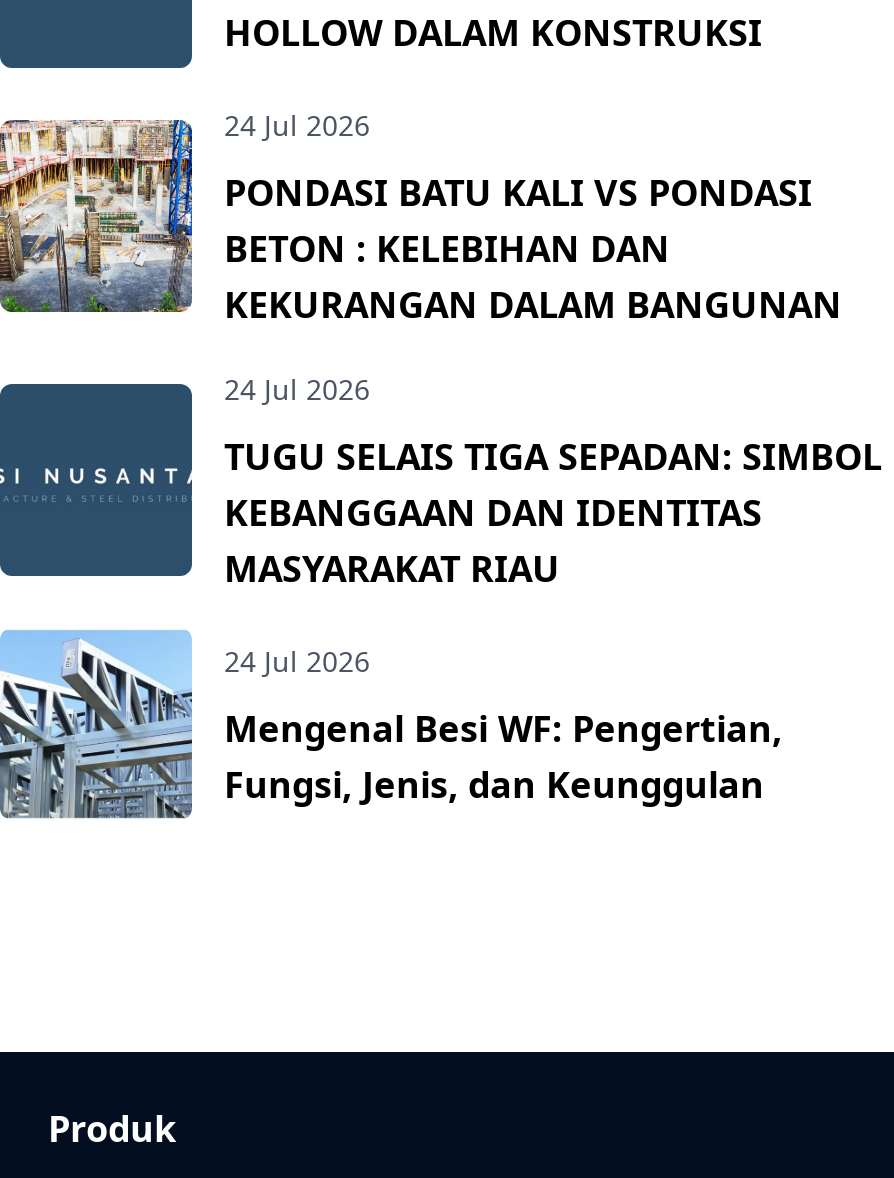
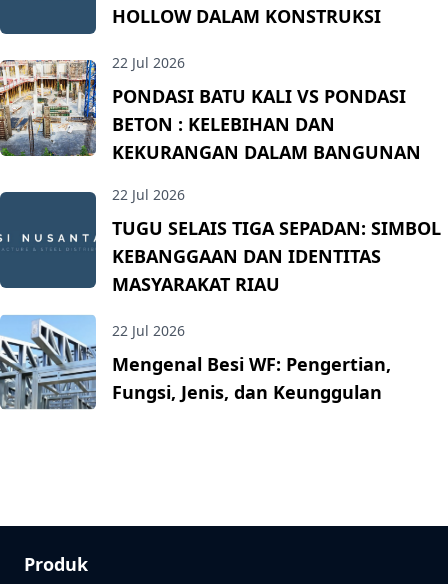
- 24 Jul 2026
+ 22 Jul 2026

- 24 Jul 2026
+ 22 Jul 2026

- 24 Jul 2026
+ 22 Jul 2026
